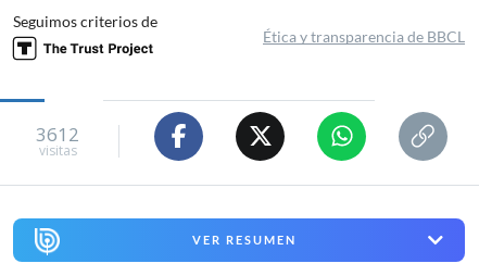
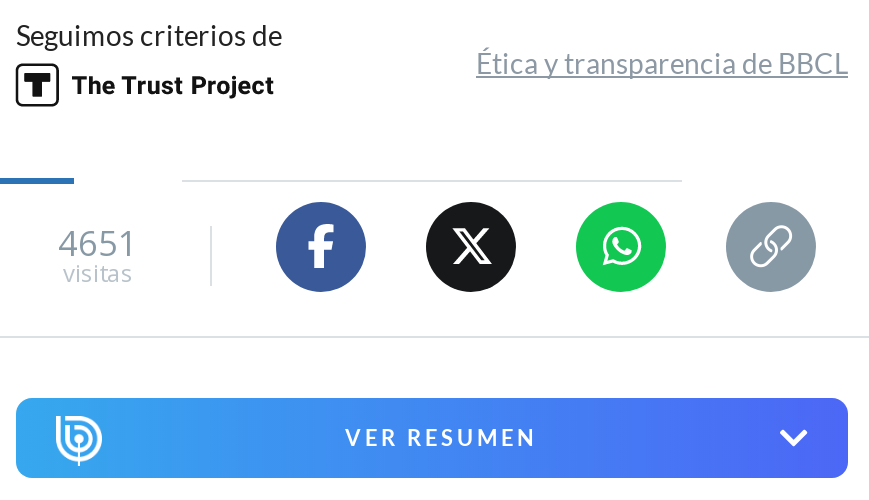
- 3612
+ 4651
